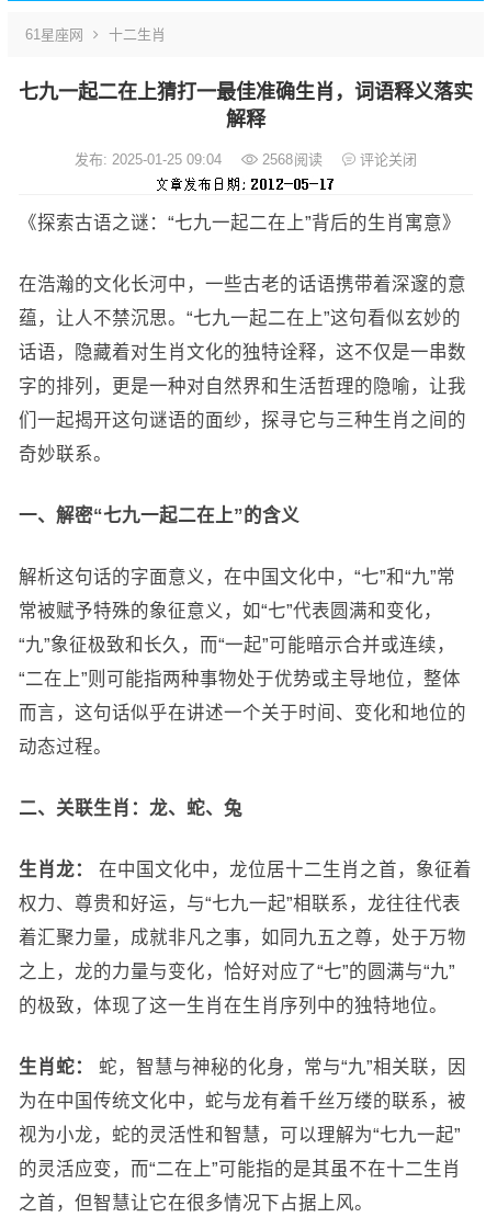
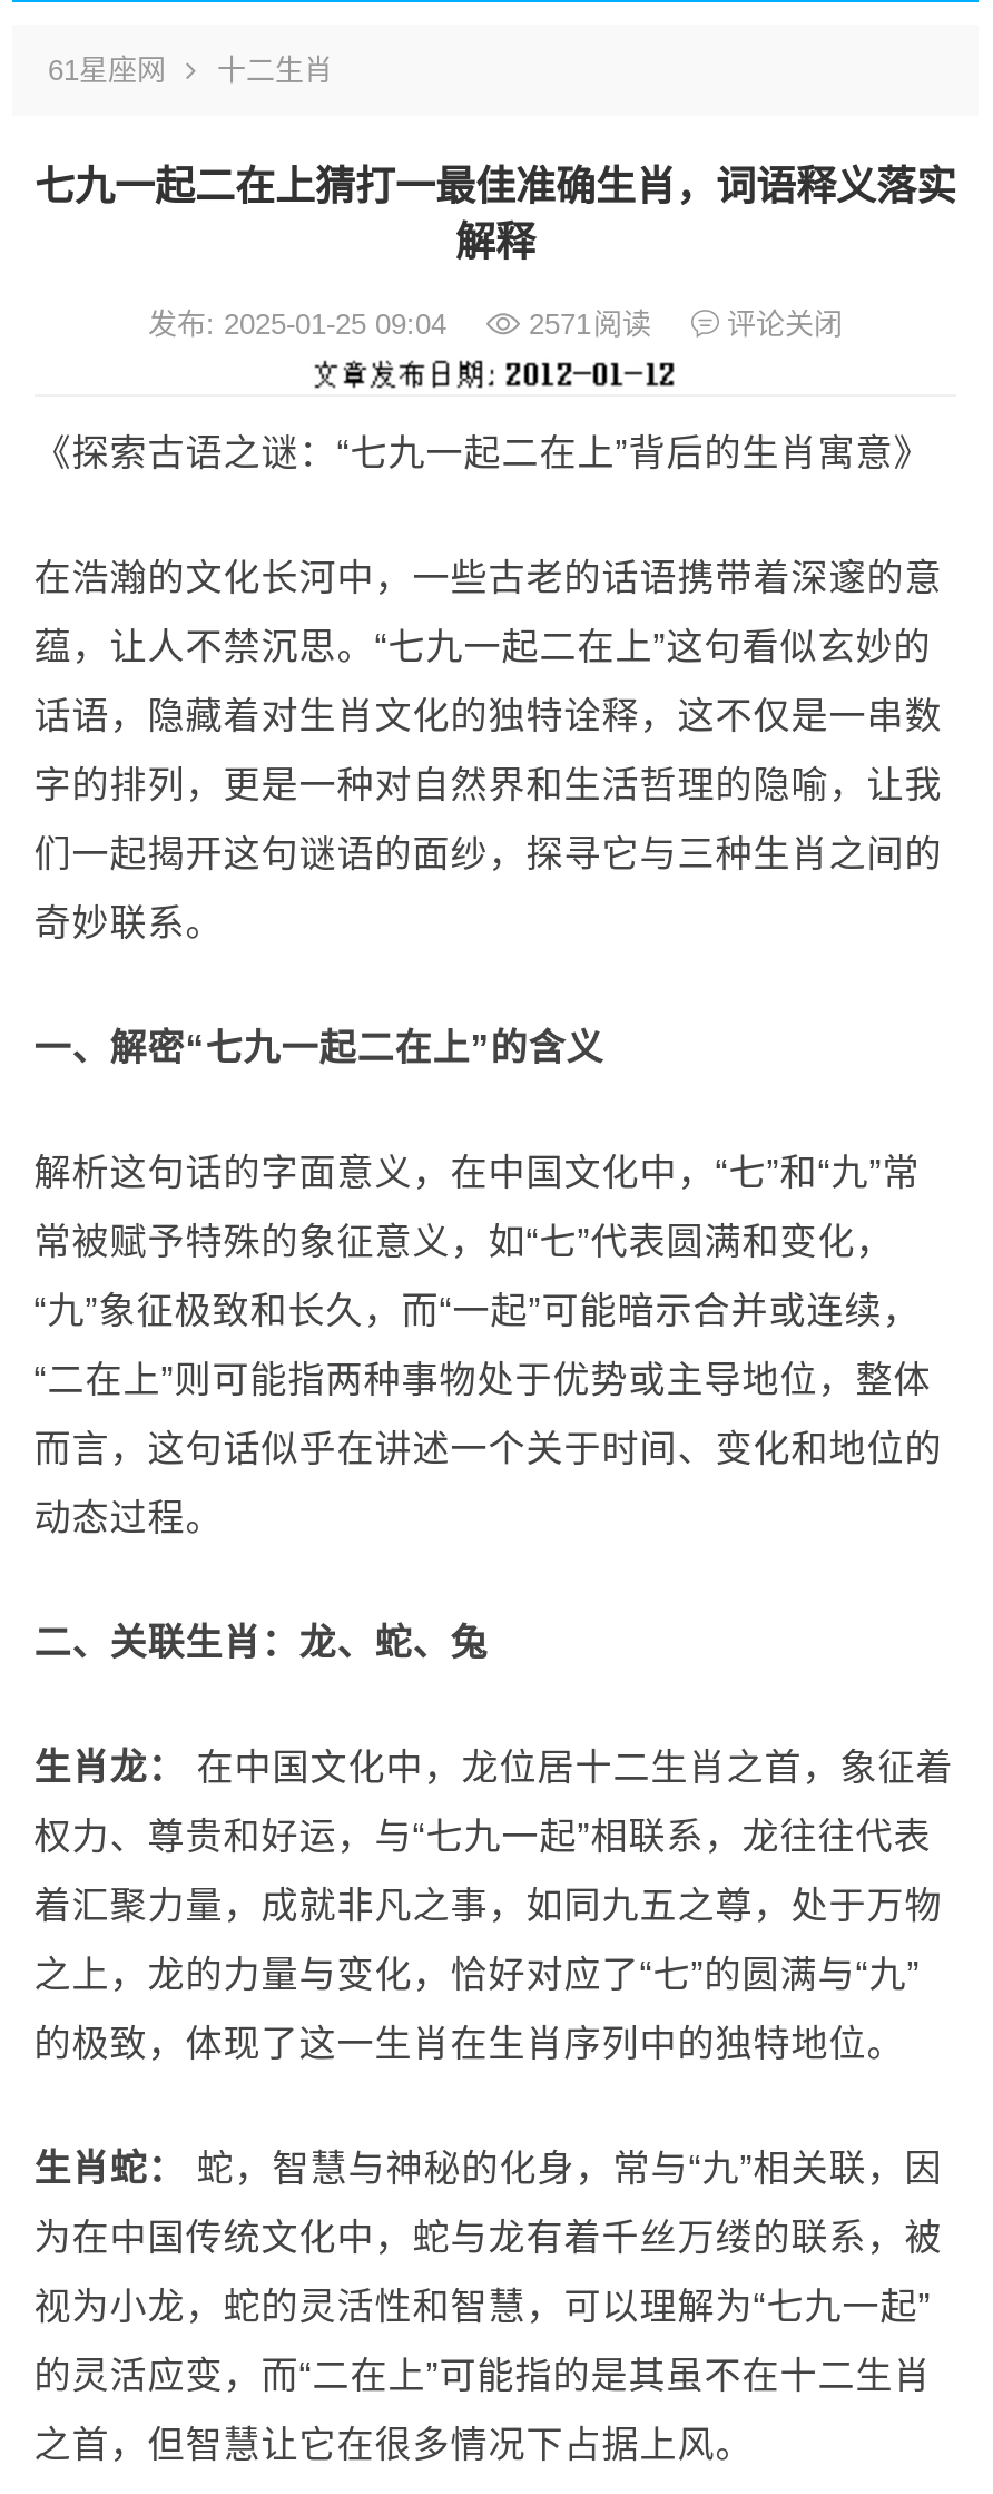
- 发布: 2025-01-25 09:04 2568阅读 评论关闭
+ 发布: 2025-01-25 09:04 2571阅读 评论关闭
